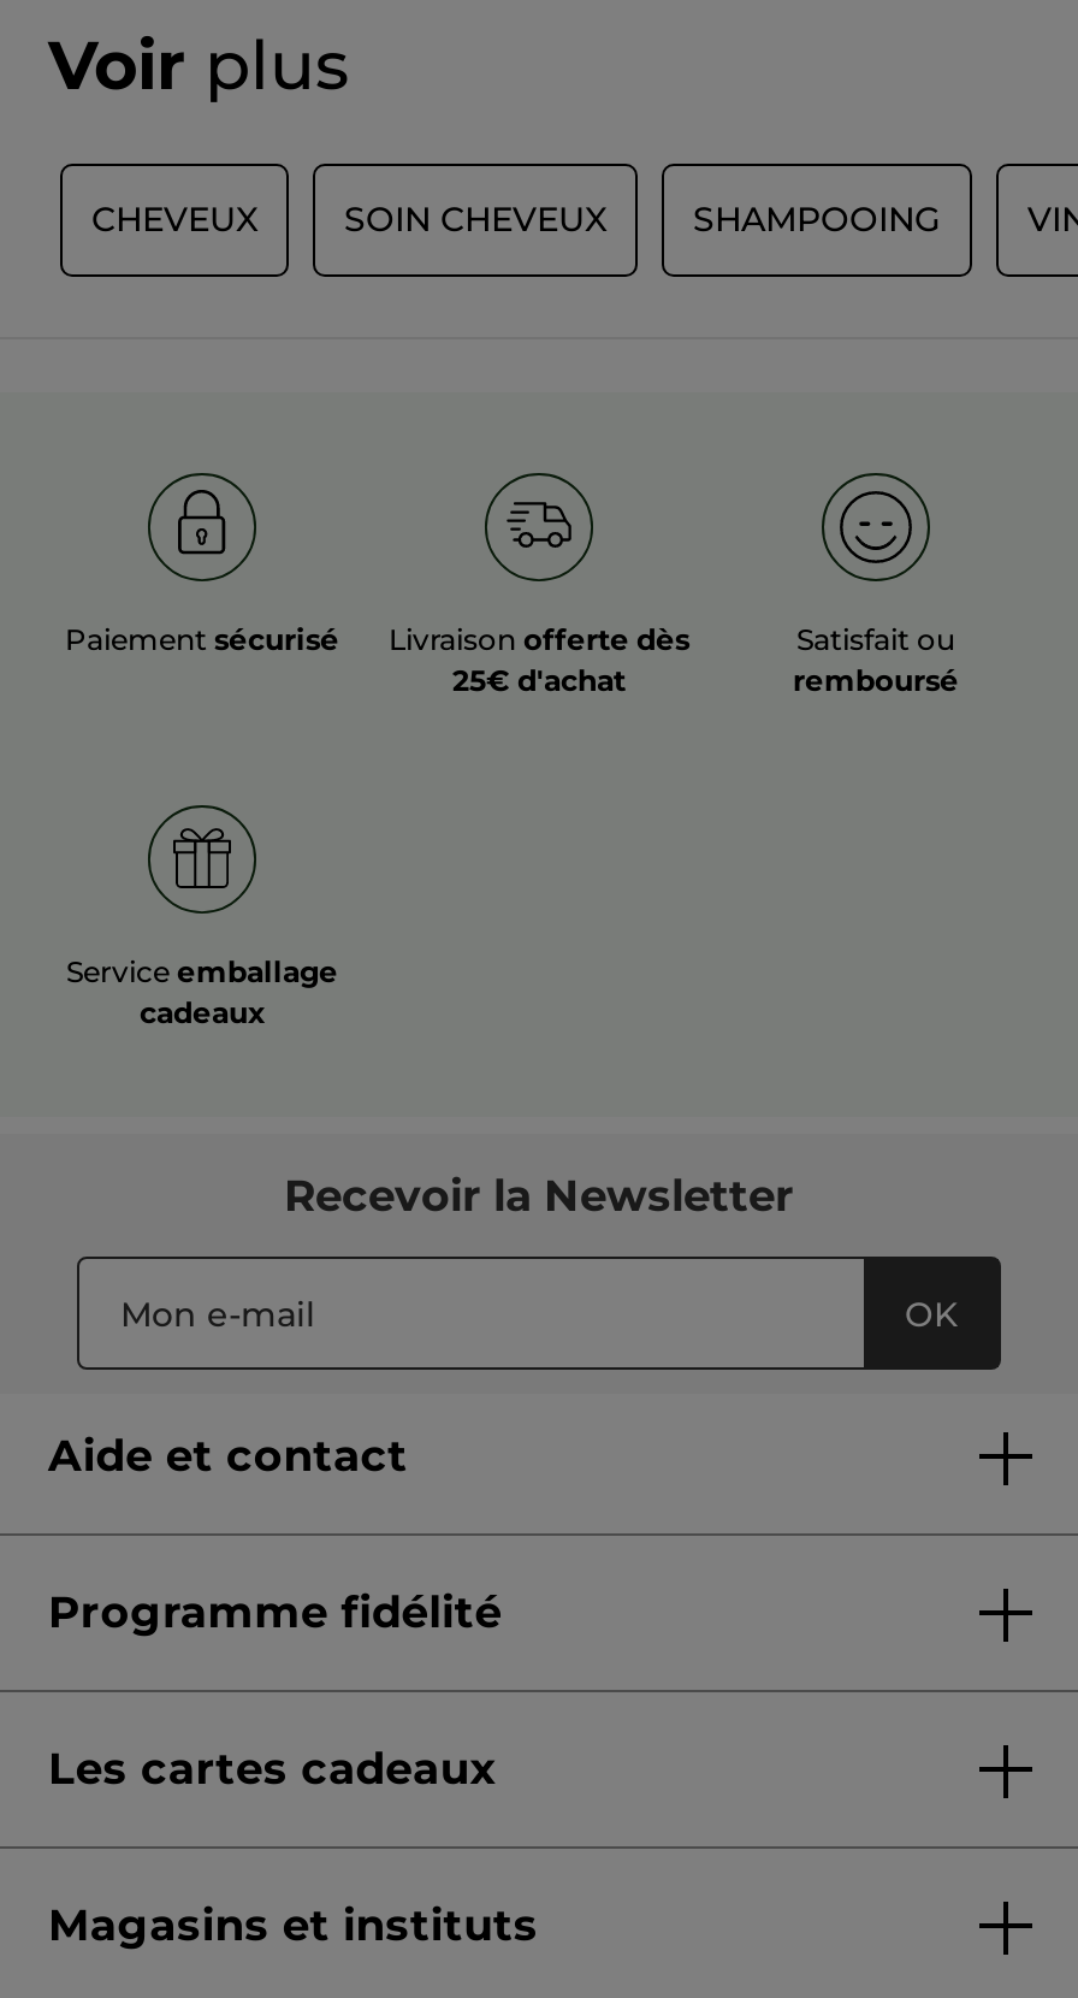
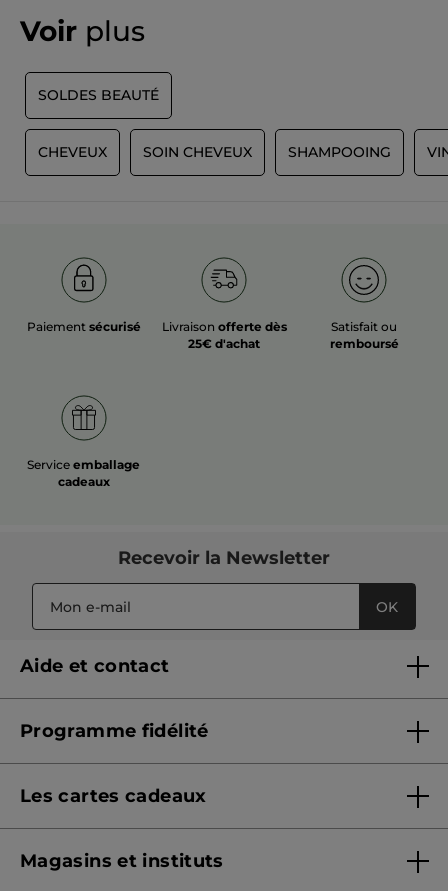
+ SOLDES BEAUTÉ
